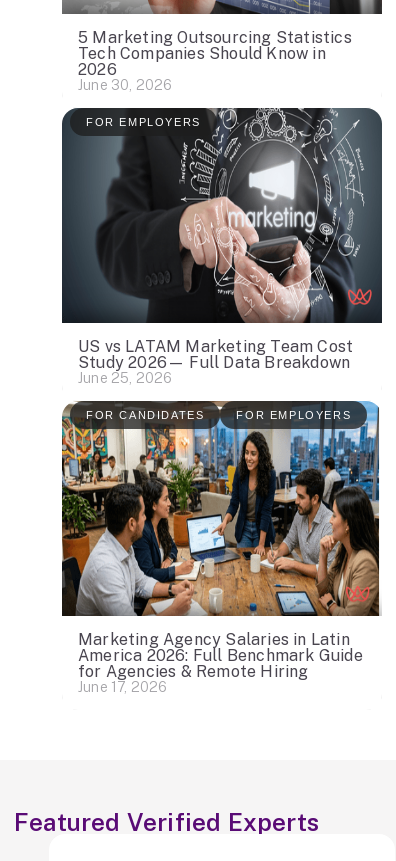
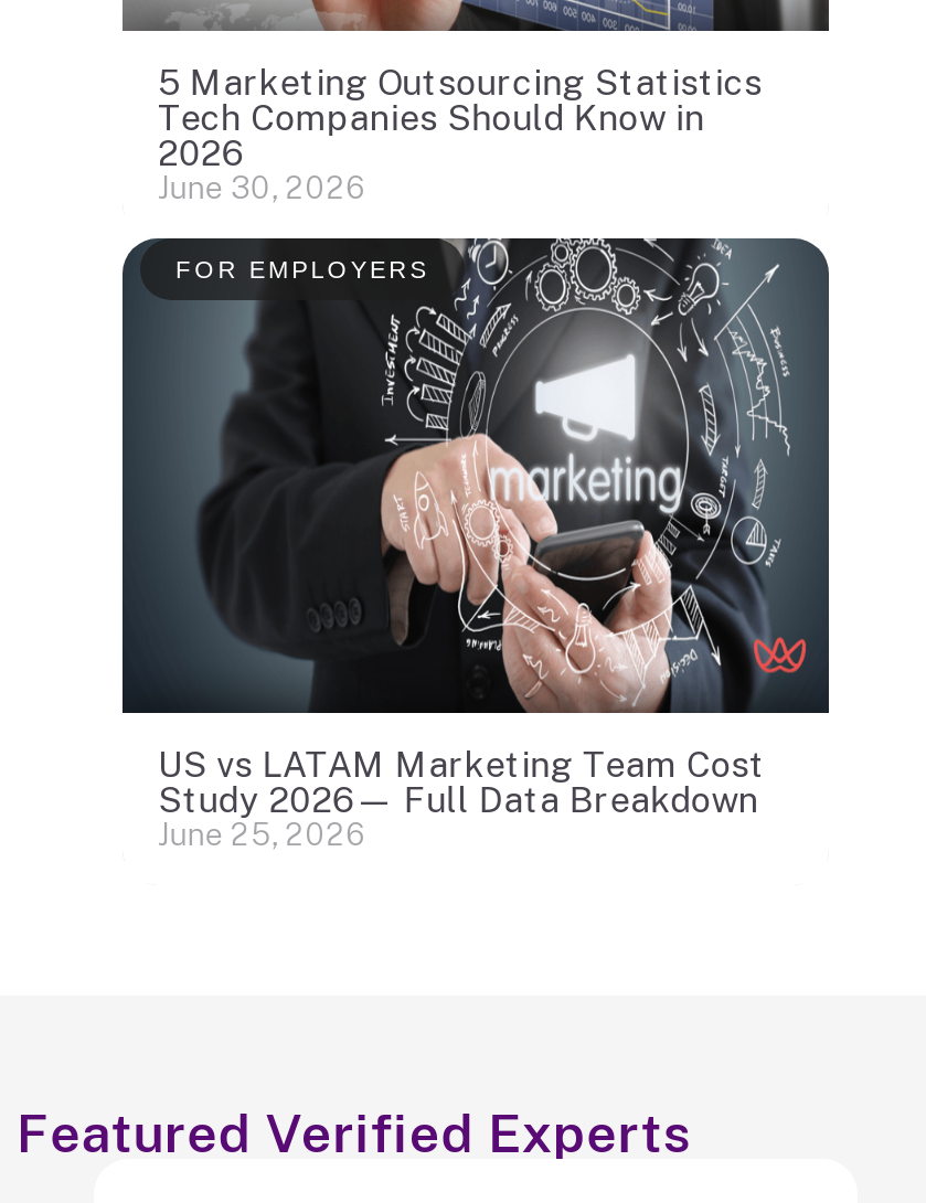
- [image]
- FOR CANDIDATES
- FOR EMPLOYERS

- Marketing Agency Salaries in Latin
- America 2026: Full Benchmark Guide
- for Agencies & Remote Hiring
- June 17, 2026
